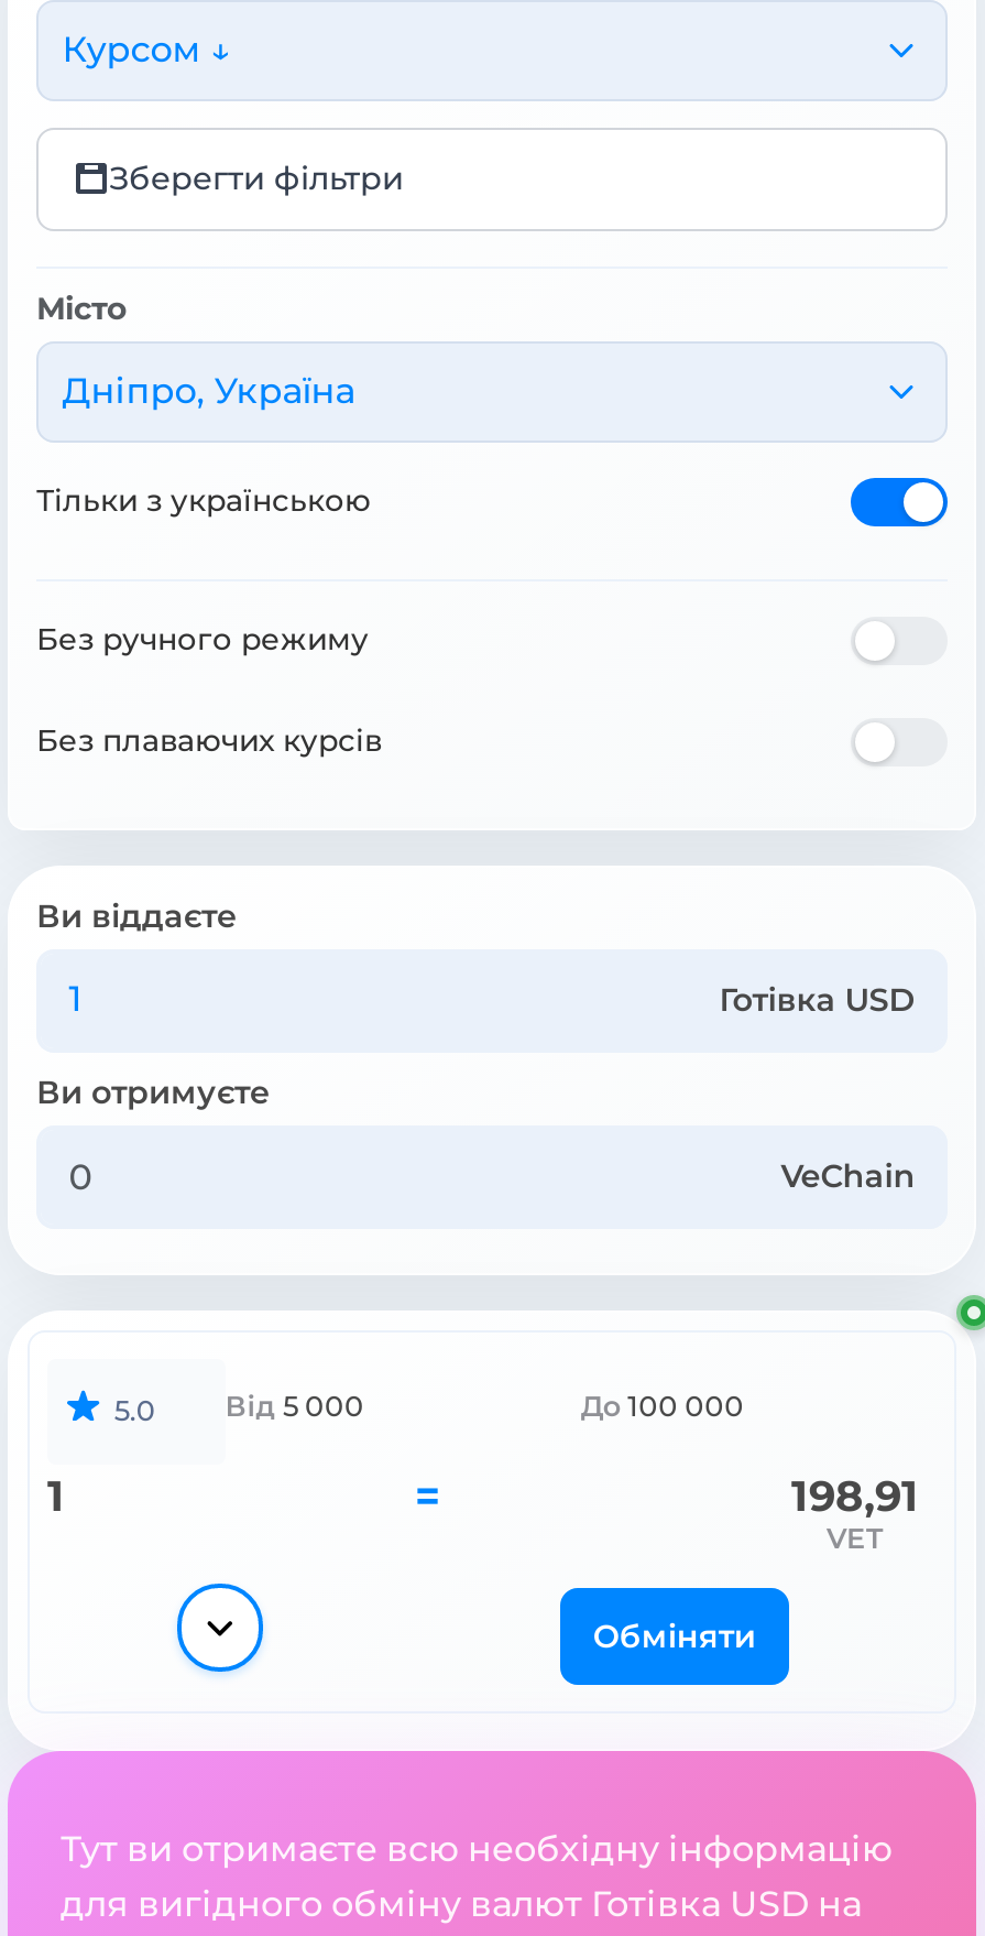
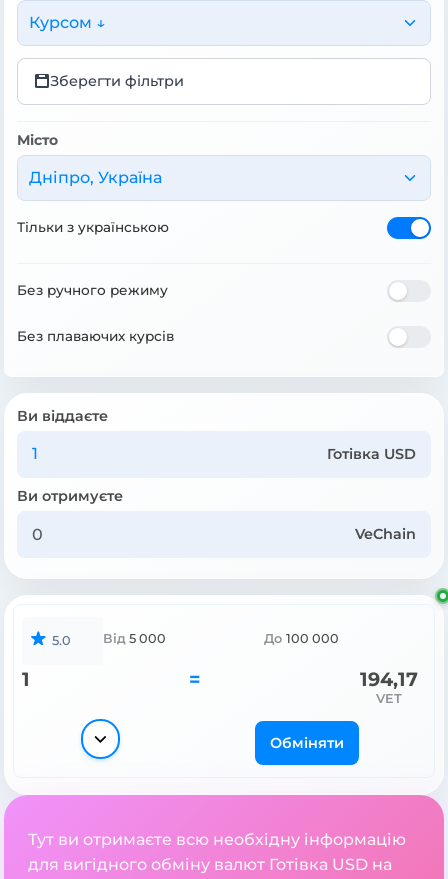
- 198,91
+ 194,17
